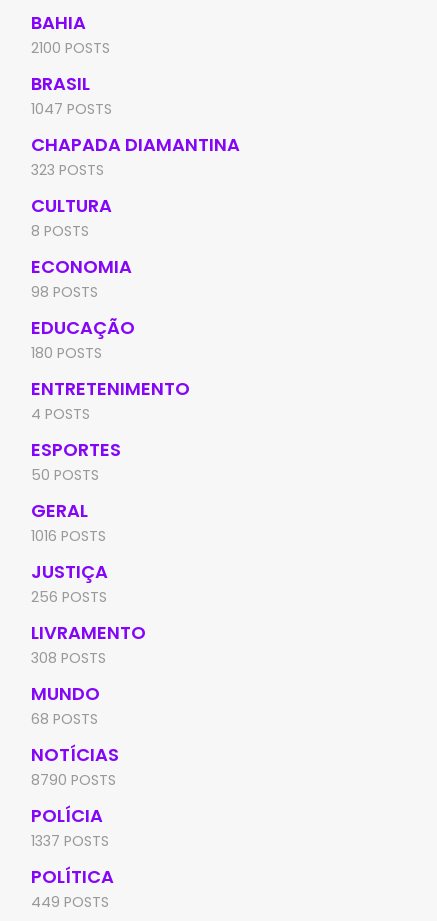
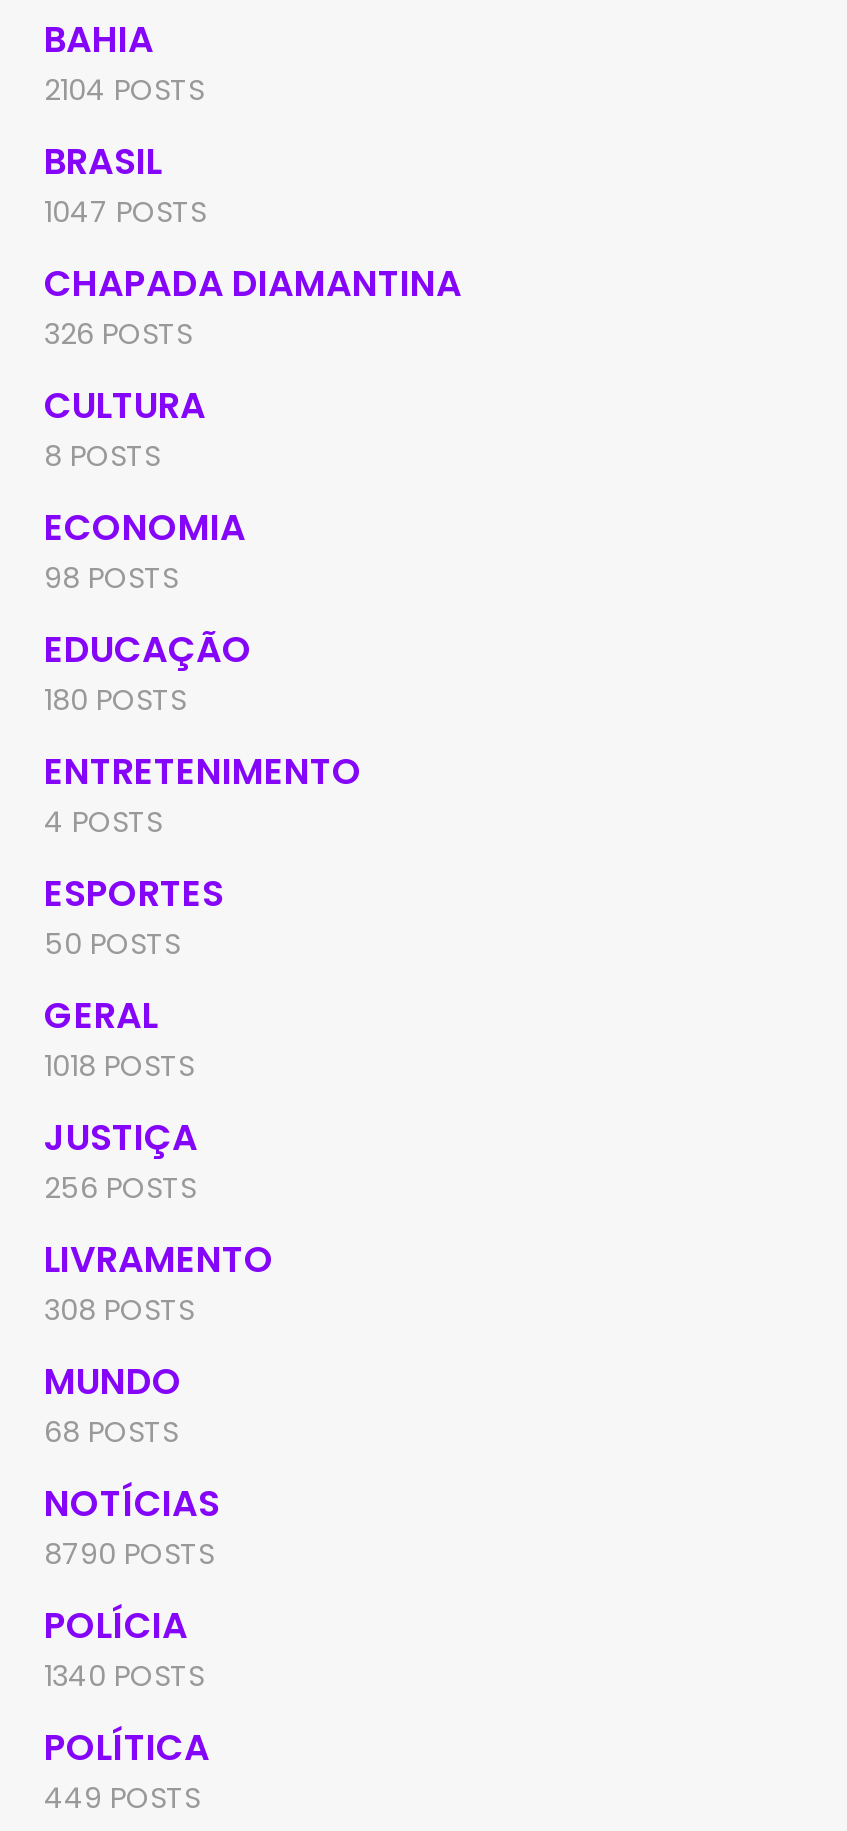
- 2100 POSTS
+ 2104 POSTS

- 323 POSTS
+ 326 POSTS

- 1016 POSTS
+ 1018 POSTS

- 1337 POSTS
+ 1340 POSTS
